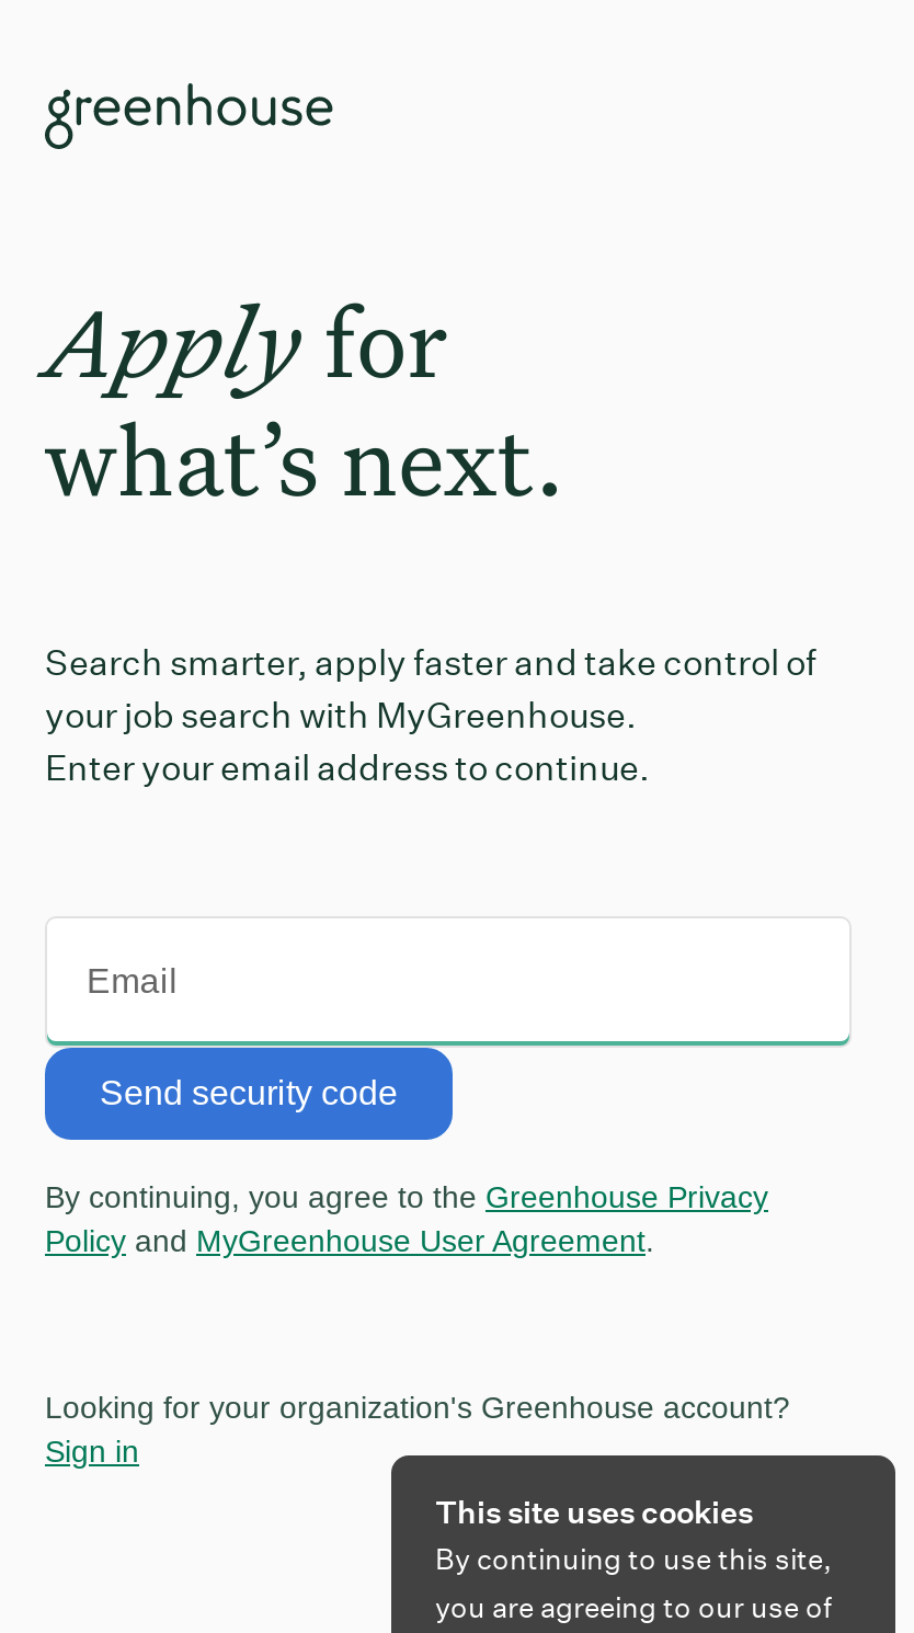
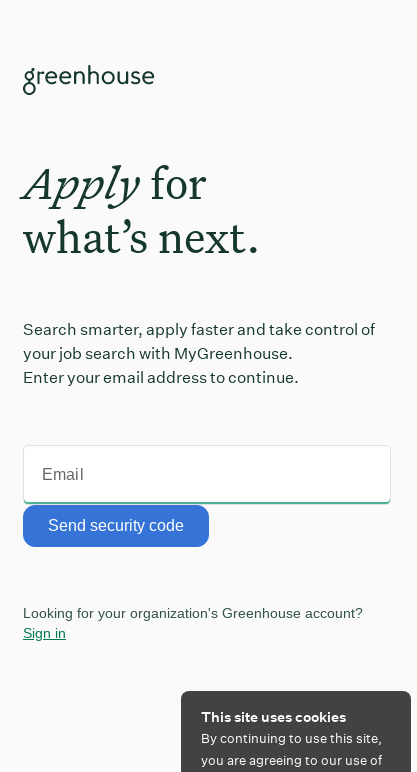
- By continuing, you agree to the Greenhouse Privacy
- Policy and MyGreenhouse User Agreement.

moved up: Looking for your organization's Greenhouse account? | Sign in
